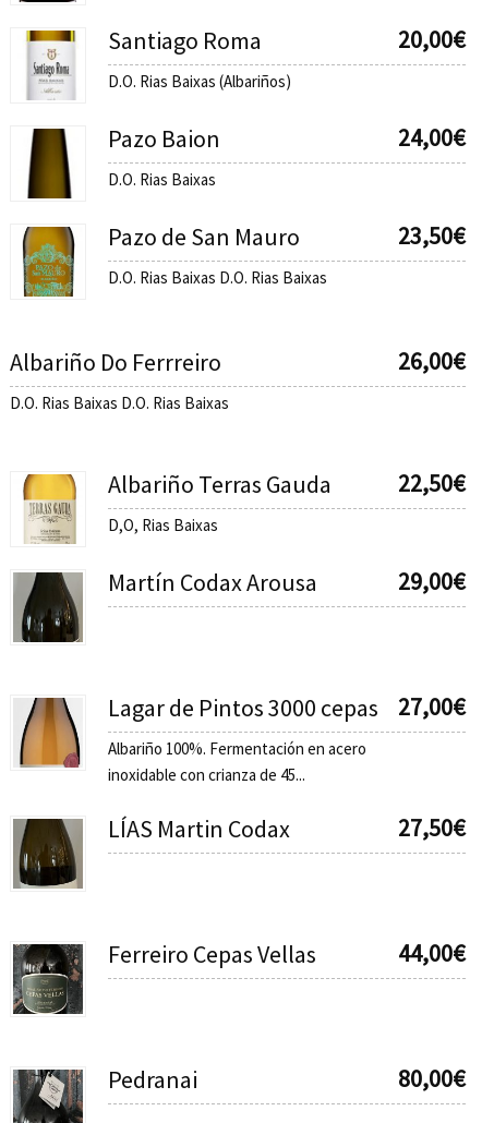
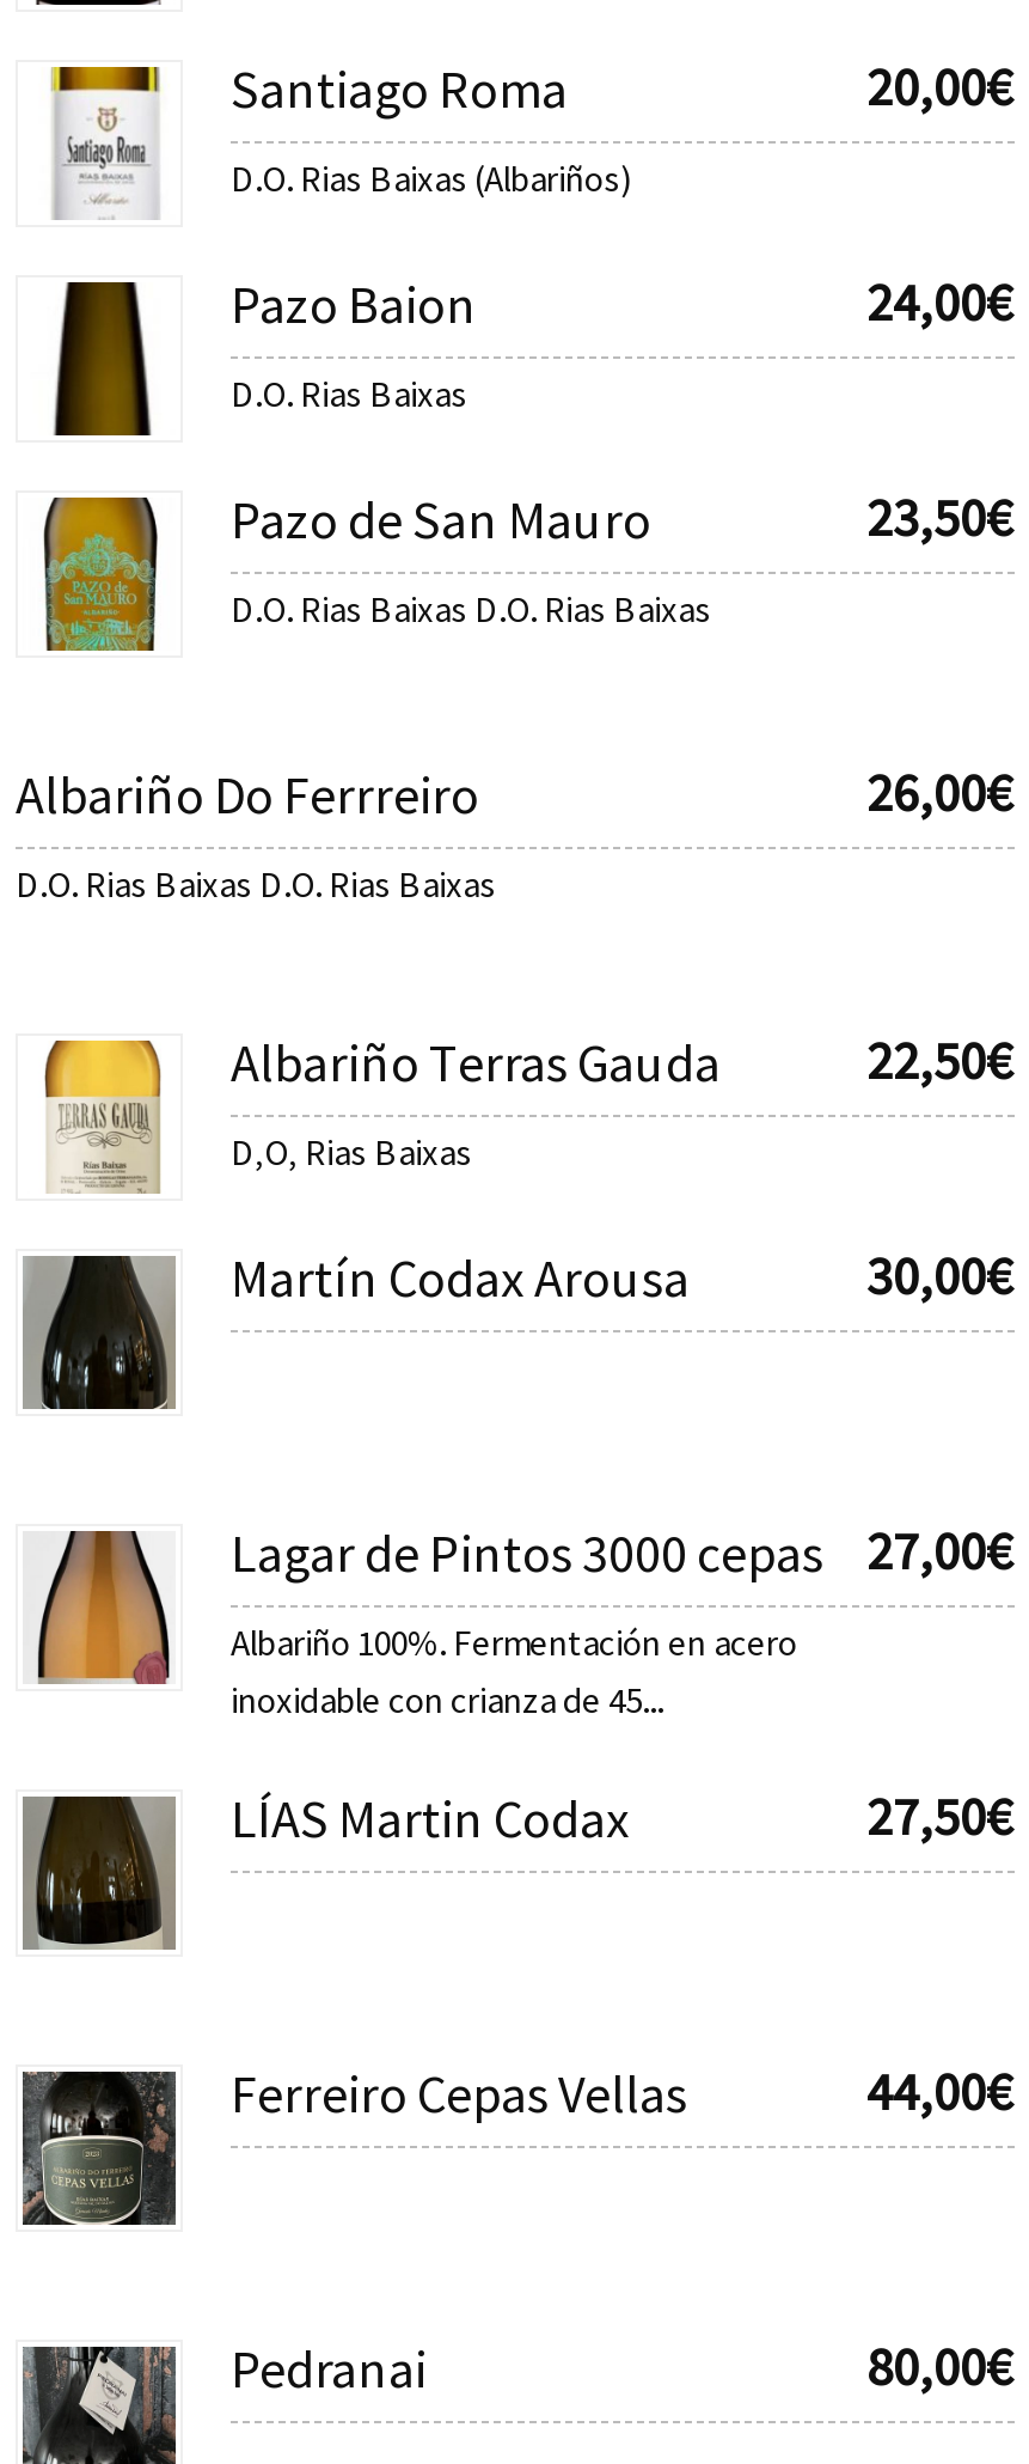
- 29,00€
+ 30,00€
